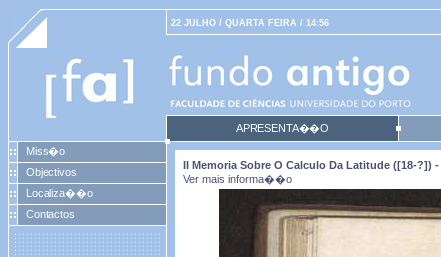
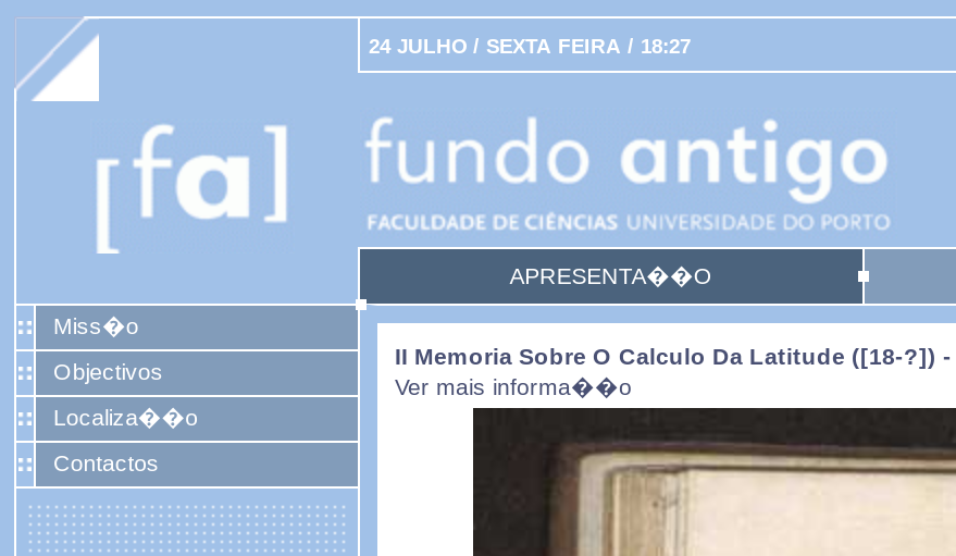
- 22 JULHO / QUARTA FEIRA / 14:56
+ 24 JULHO / SEXTA FEIRA / 18:27
